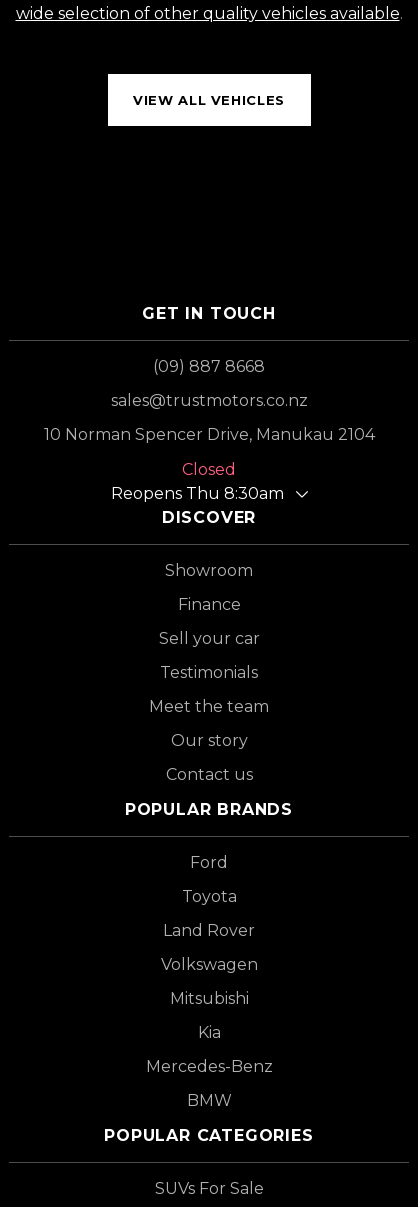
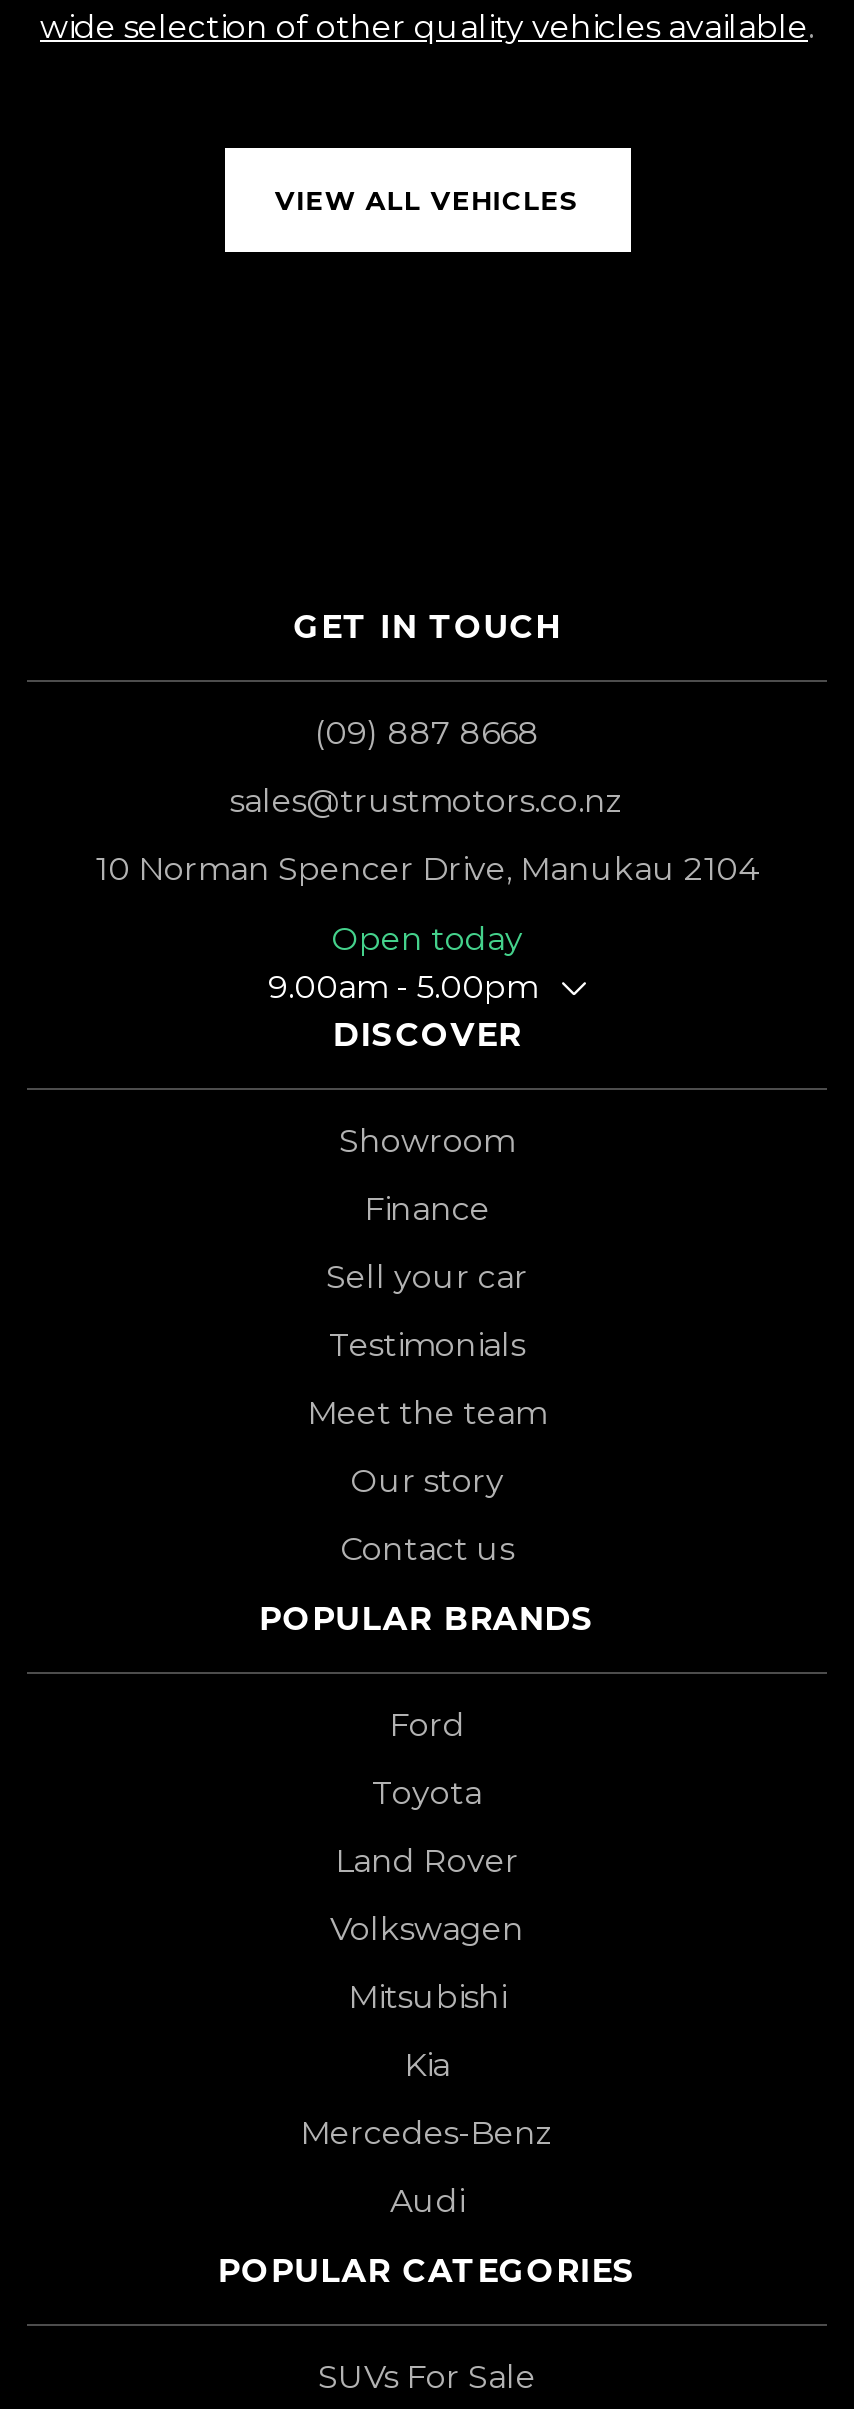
- Closed
- Reopens Thu 8:30am
+ Open today
+ 9.00am - 5.00pm

- BMW
+ Audi
